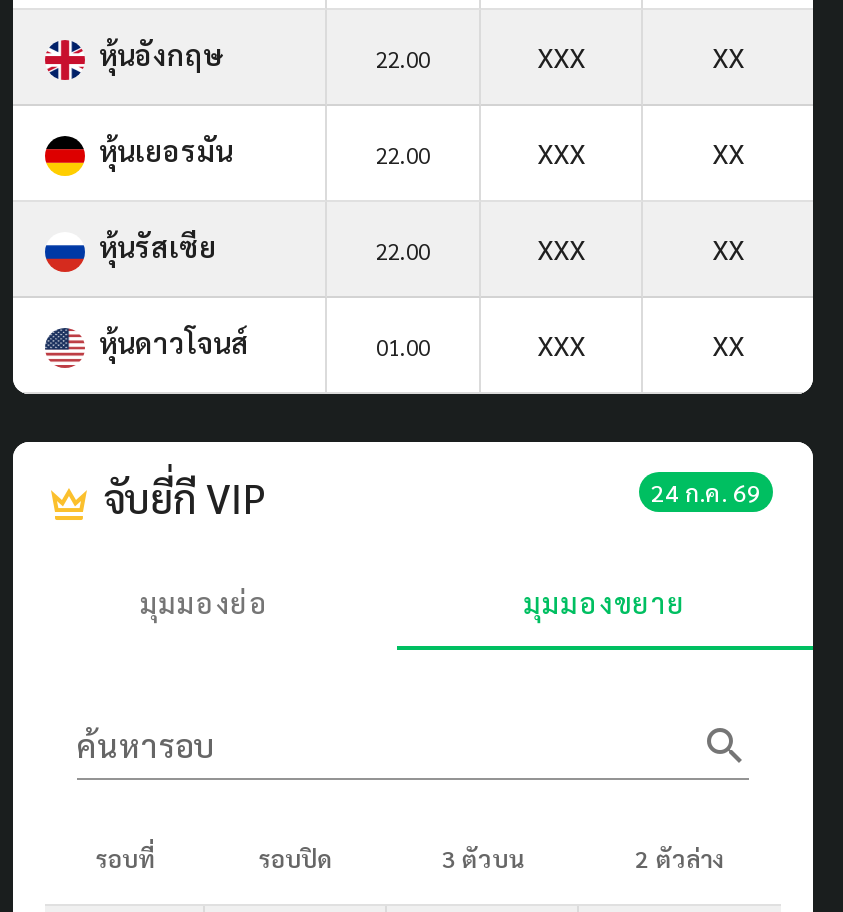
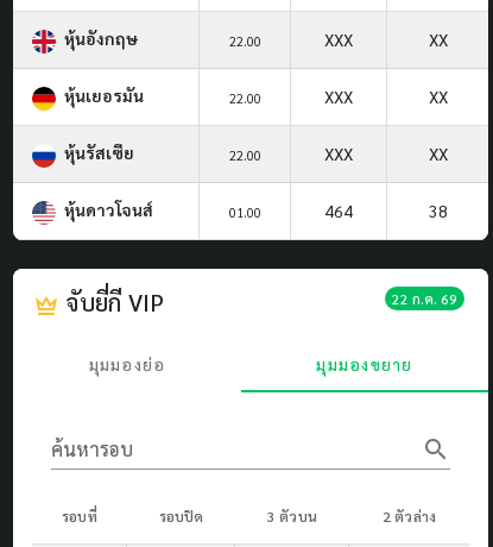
- XXX
- XX
+ 464
+ 38

- 24 ก.ค. 69
+ 22 ก.ค. 69
